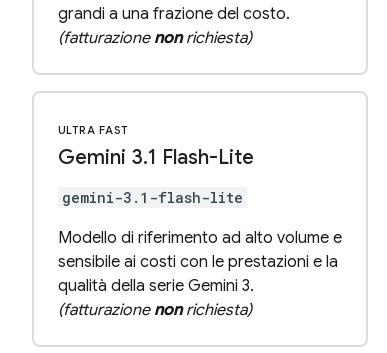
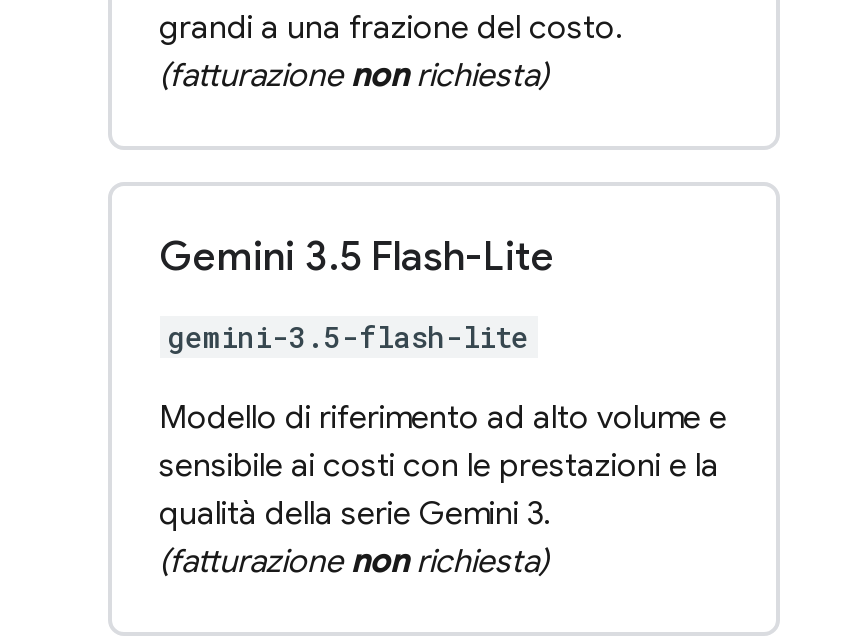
- ULTRA FAST
- Gemini 3.1 Flash-Lite
+ Gemini 3.5 Flash-Lite

- gemini-3.1-flash-lite
+ gemini-3.5-flash-lite
